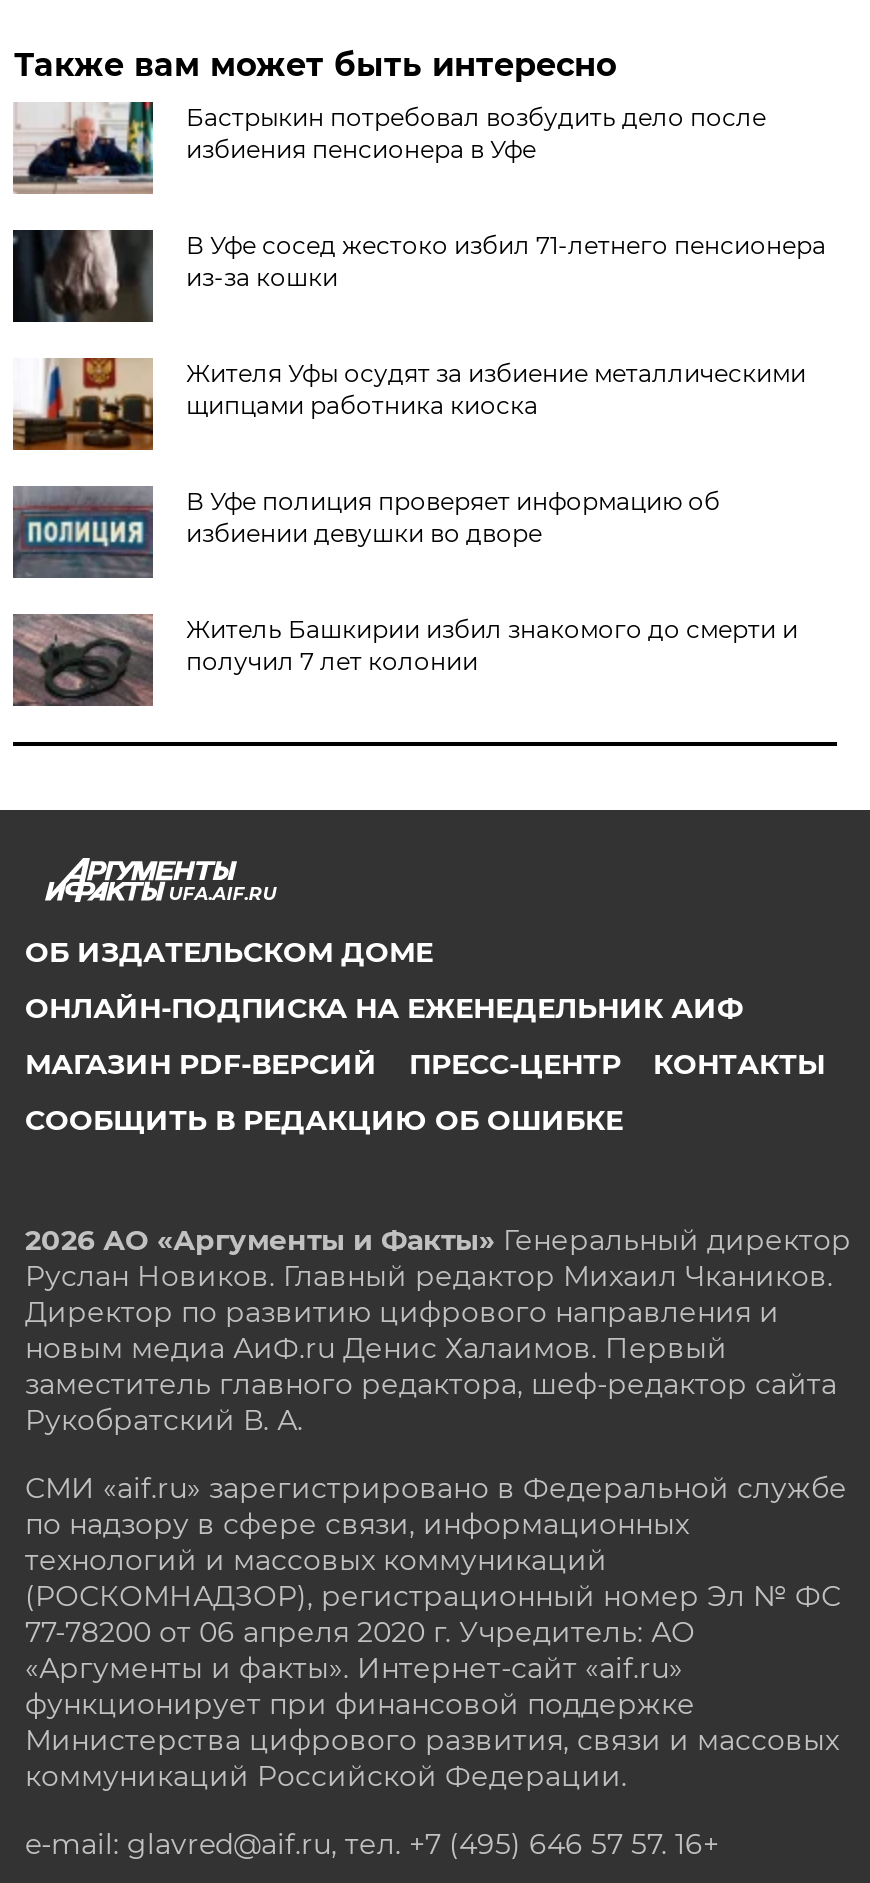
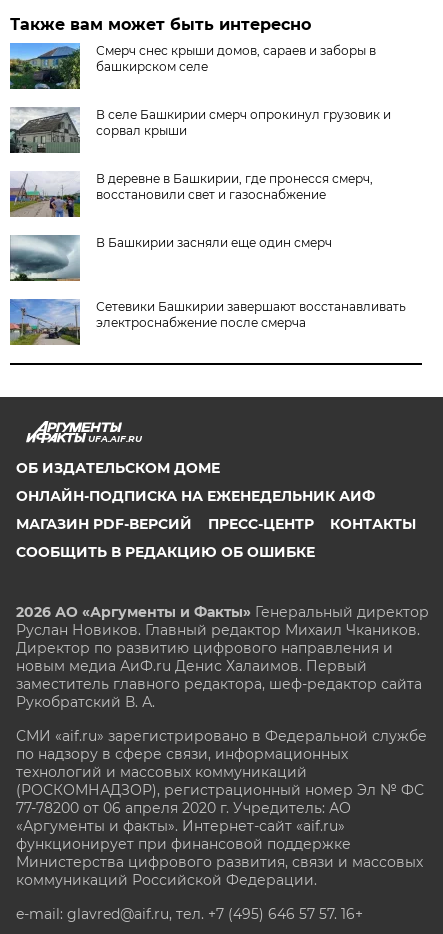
- [image]
- Бастрыкин потребовал возбудить дело после
- избиения пенсионера в Уфе
+ [image]
+ Смерч снес крыши домов, сараев и заборы в
+ башкирском селе

- [image]
- В Уфе сосед жестоко избил 71-летнего пенсионера
- из-за кошки
+ [image]
+ В селе Башкирии смерч опрокинул грузовик и
+ сорвал крыши

- [image]
- Жителя Уфы осудят за избиение металлическими
- щипцами работника киоска
+ [image]
+ В деревне в Башкирии, где пронесся смерч,
+ восстановили свет и газоснабжение

- [image]
- В Уфе полиция проверяет информацию об
- избиении девушки во дворе
+ [image]
+ В Башкирии засняли еще один смерч

- [image]
- Житель Башкирии избил знакомого до смерти и
- получил 7 лет колонии
+ [image]
+ Сетевики Башкирии завершают восстанавливать
+ электроснабжение после смерча
